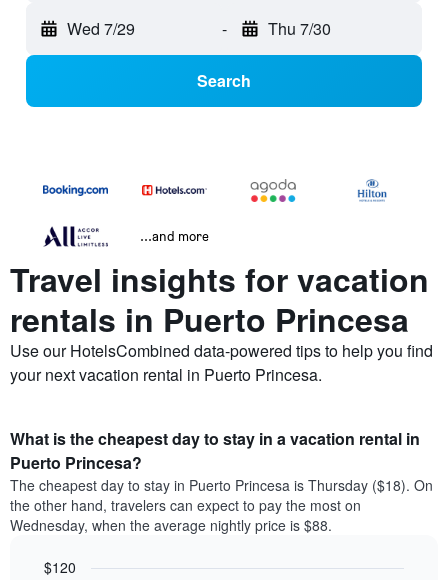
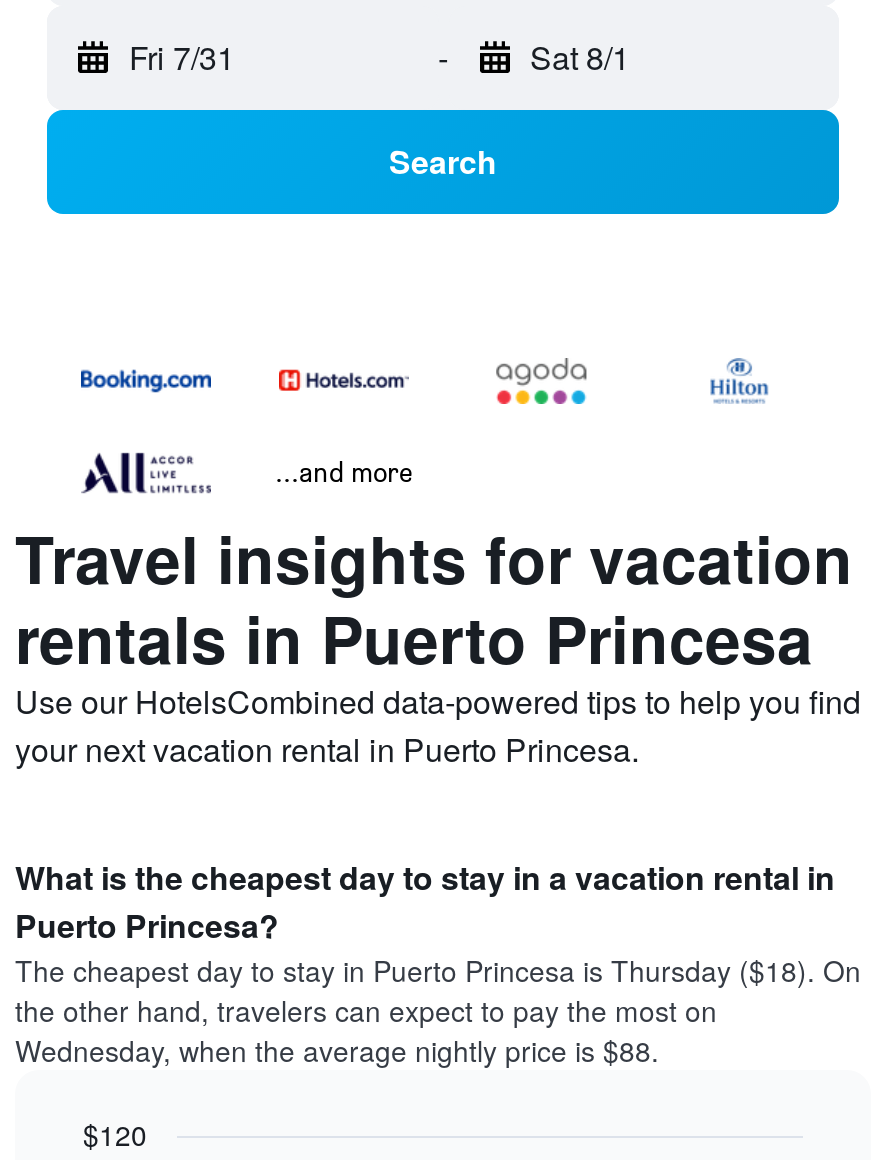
- Wed 7/29
+ Fri 7/31

- Thu 7/30
+ Sat 8/1
